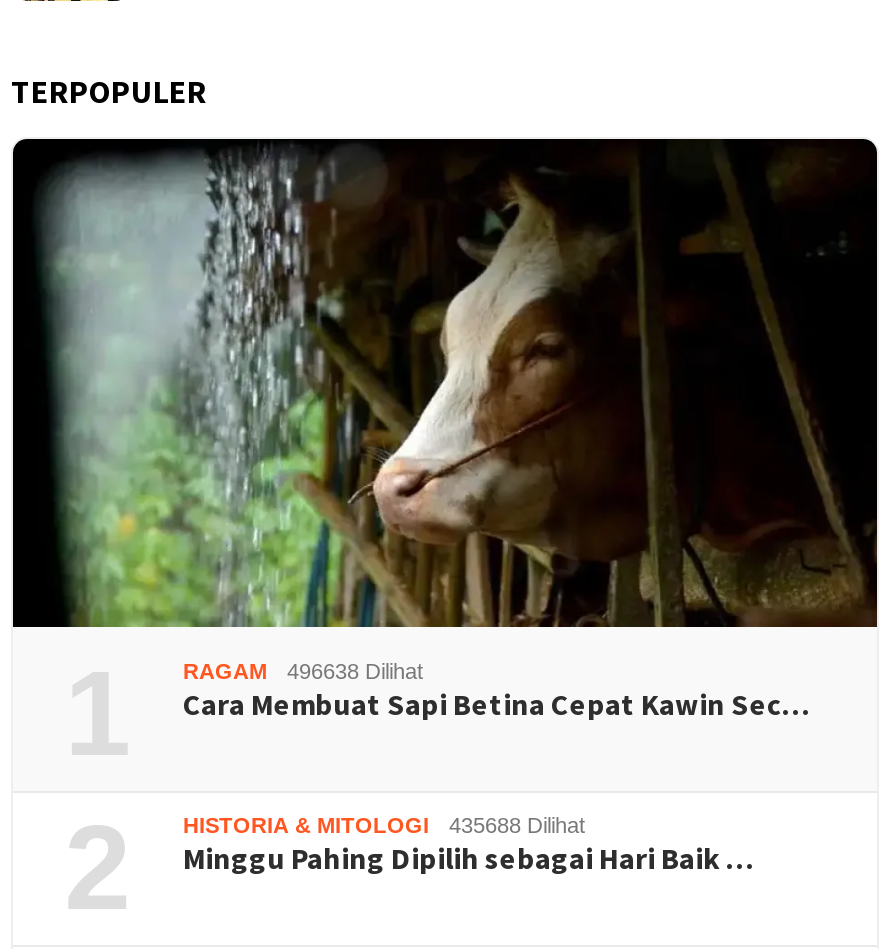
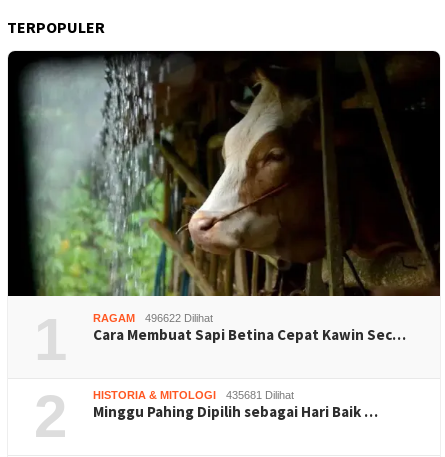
- RAGAM 496638 Dilihat
+ RAGAM 496622 Dilihat

- HISTORIA & MITOLOGI 435688 Dilihat
+ HISTORIA & MITOLOGI 435681 Dilihat
